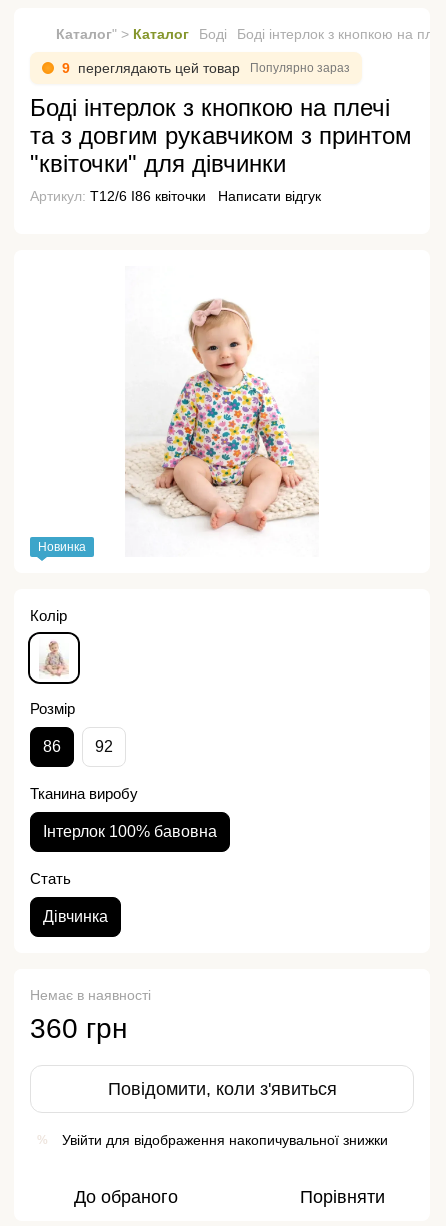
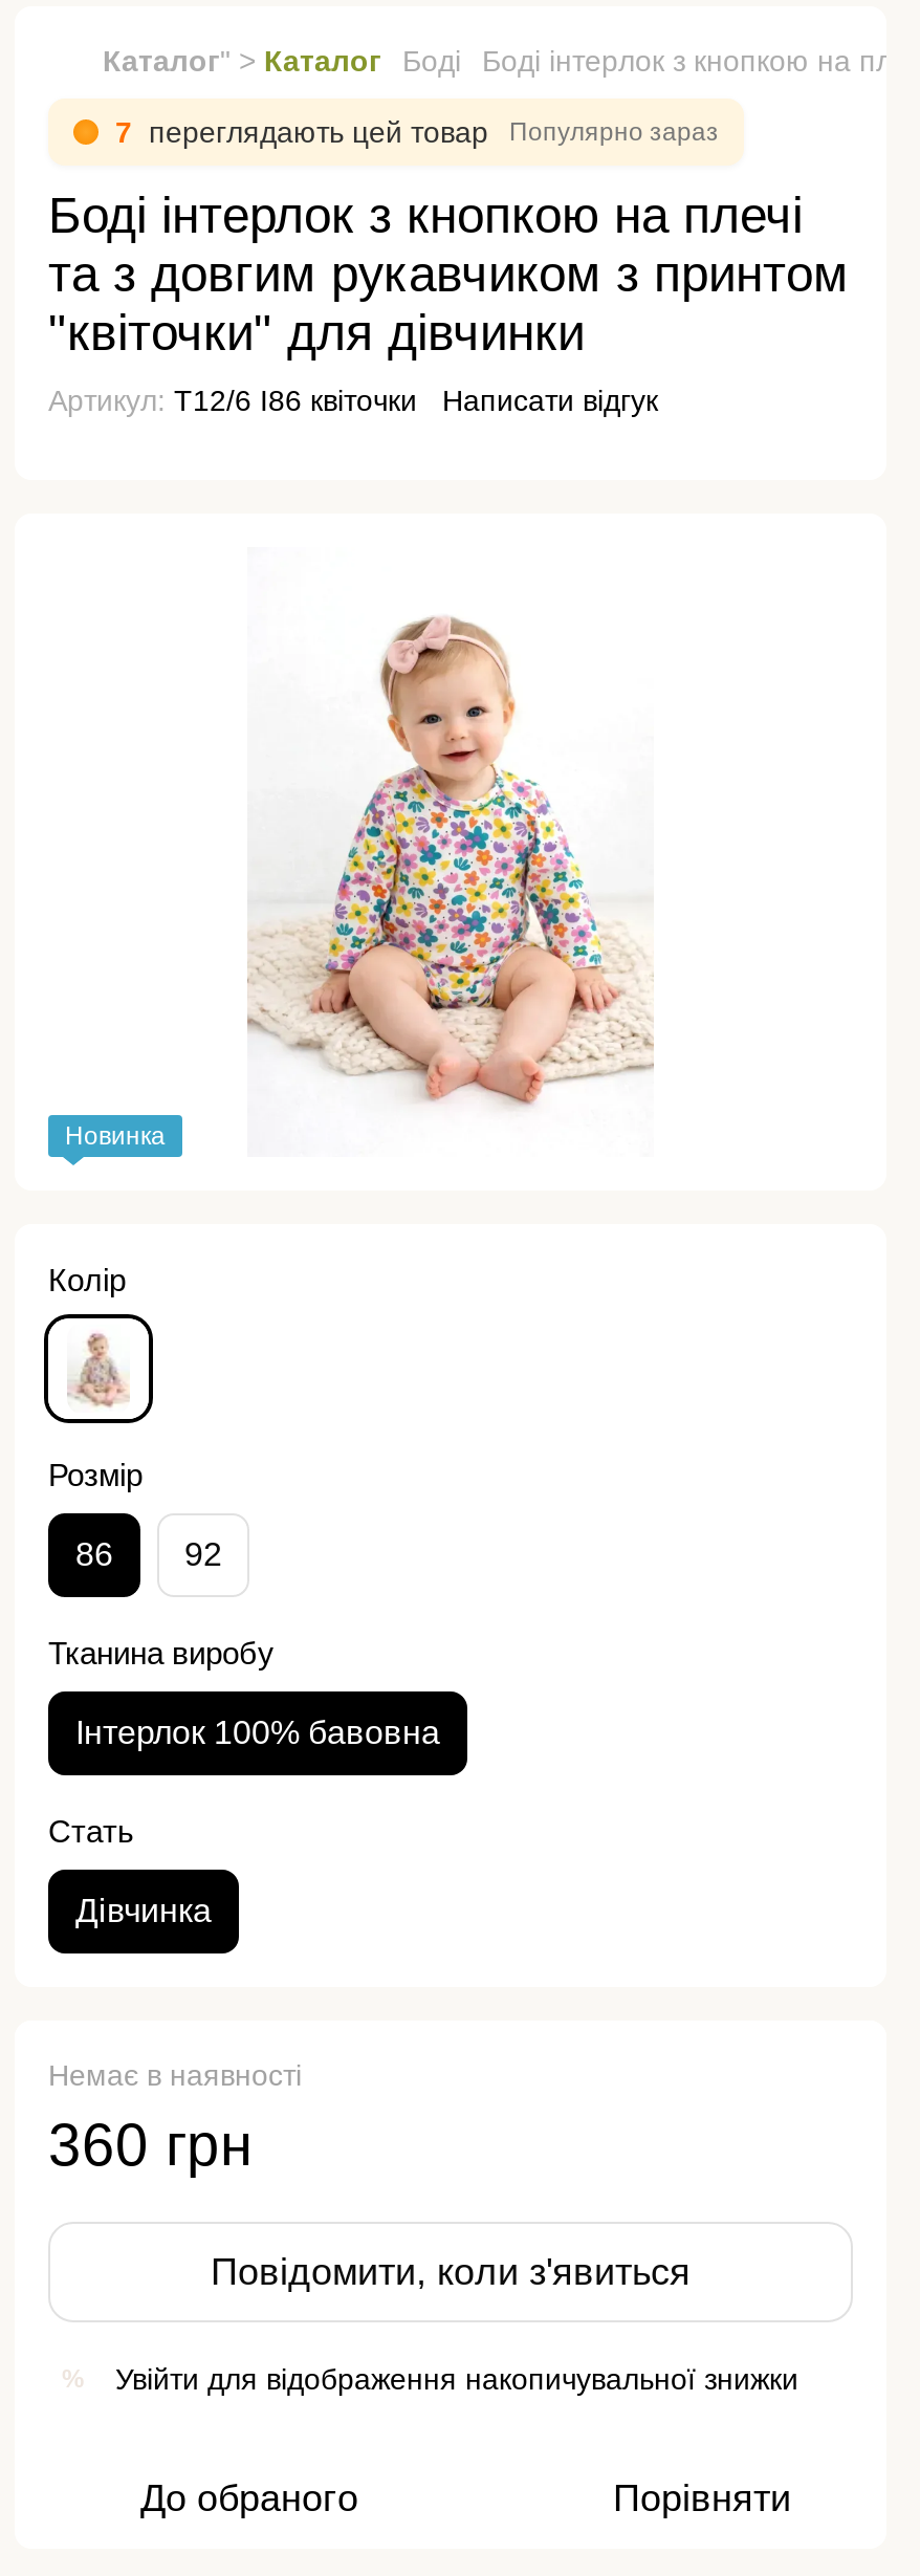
- 9 переглядають цей товар
+ 7 переглядають цей товар
